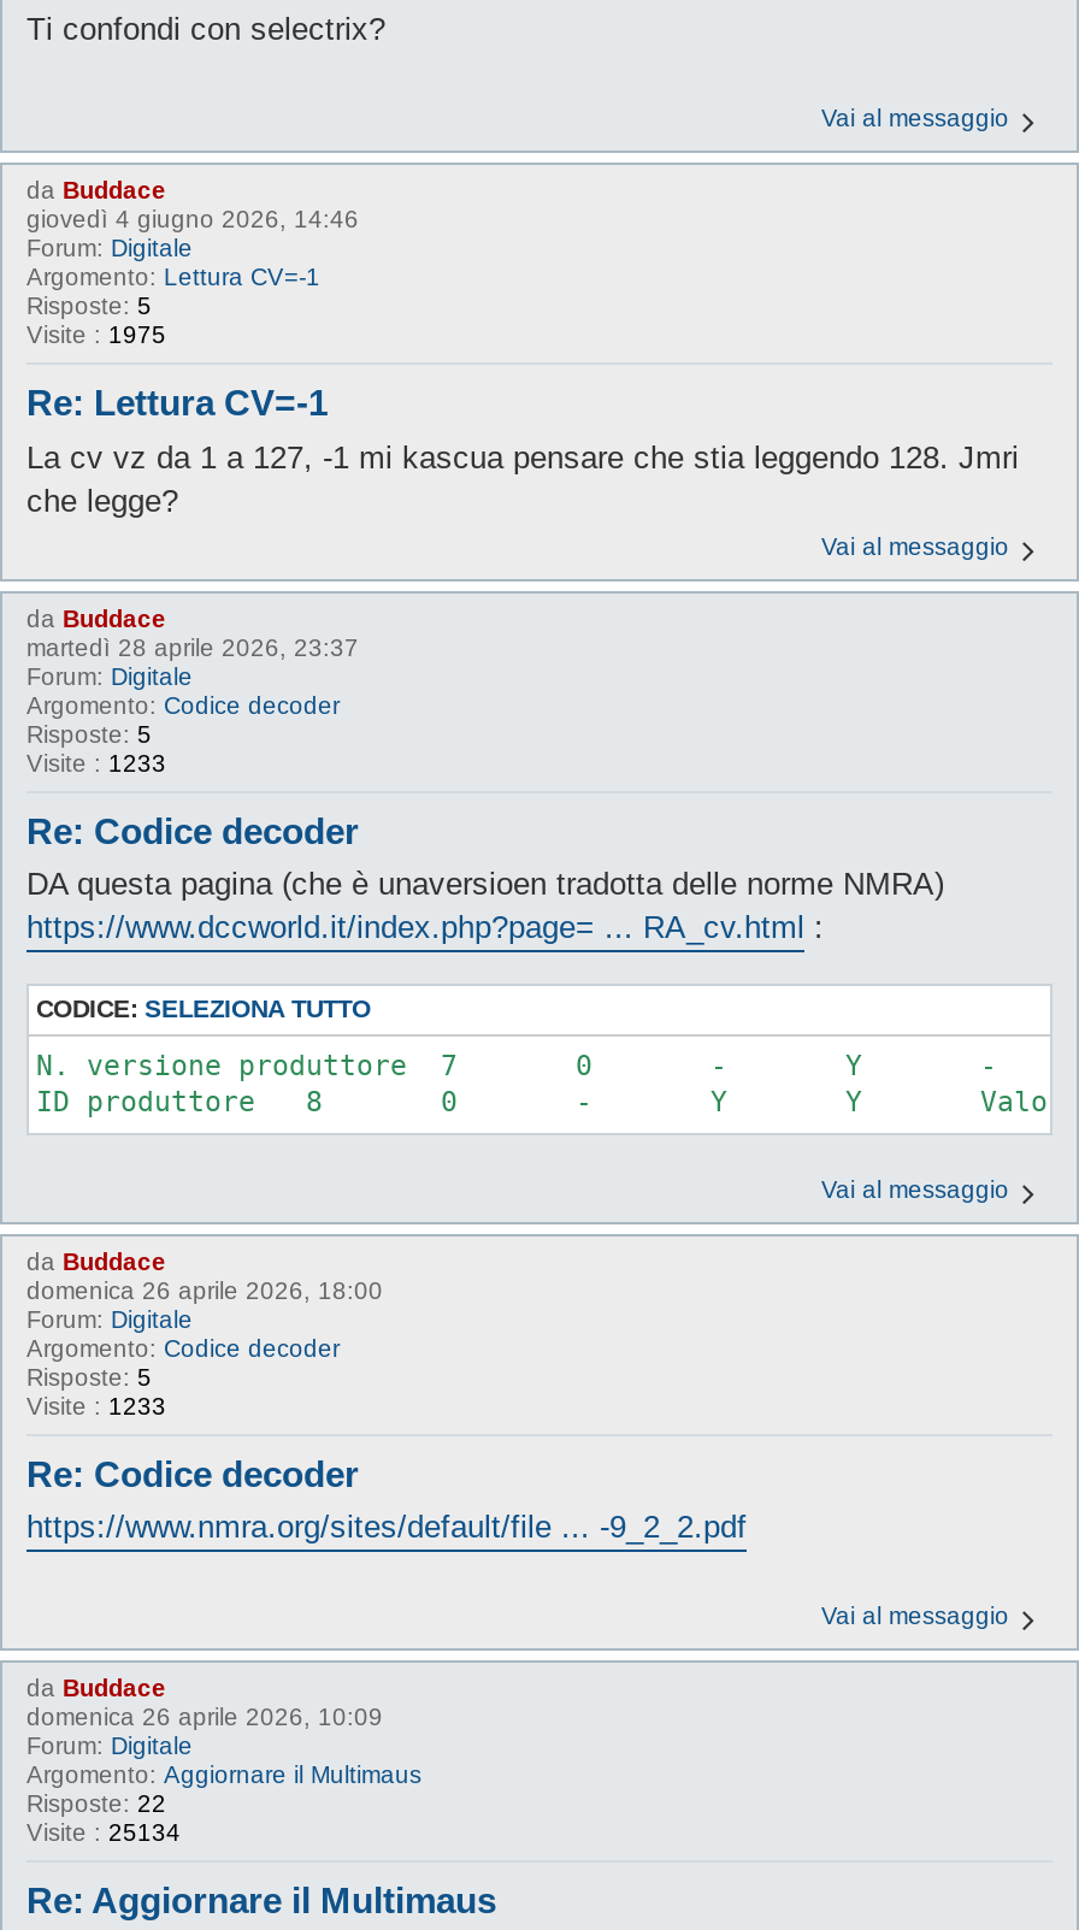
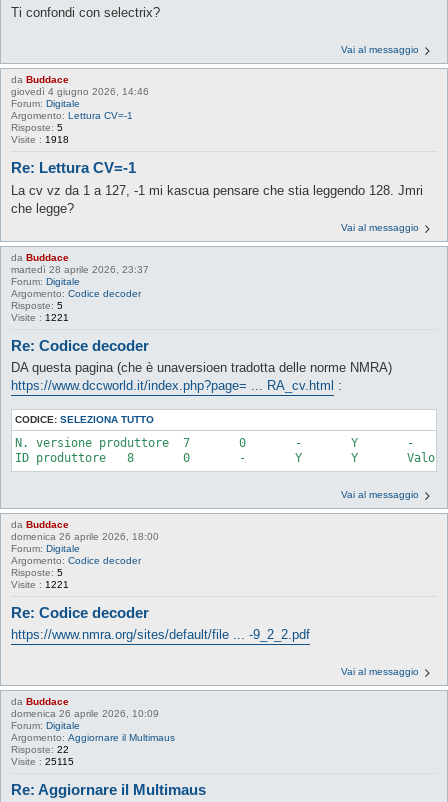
- Visite : 1975
+ Visite : 1918

- Visite : 1233
+ Visite : 1221

- Visite : 1233
+ Visite : 1221

- Visite : 25134
+ Visite : 25115
